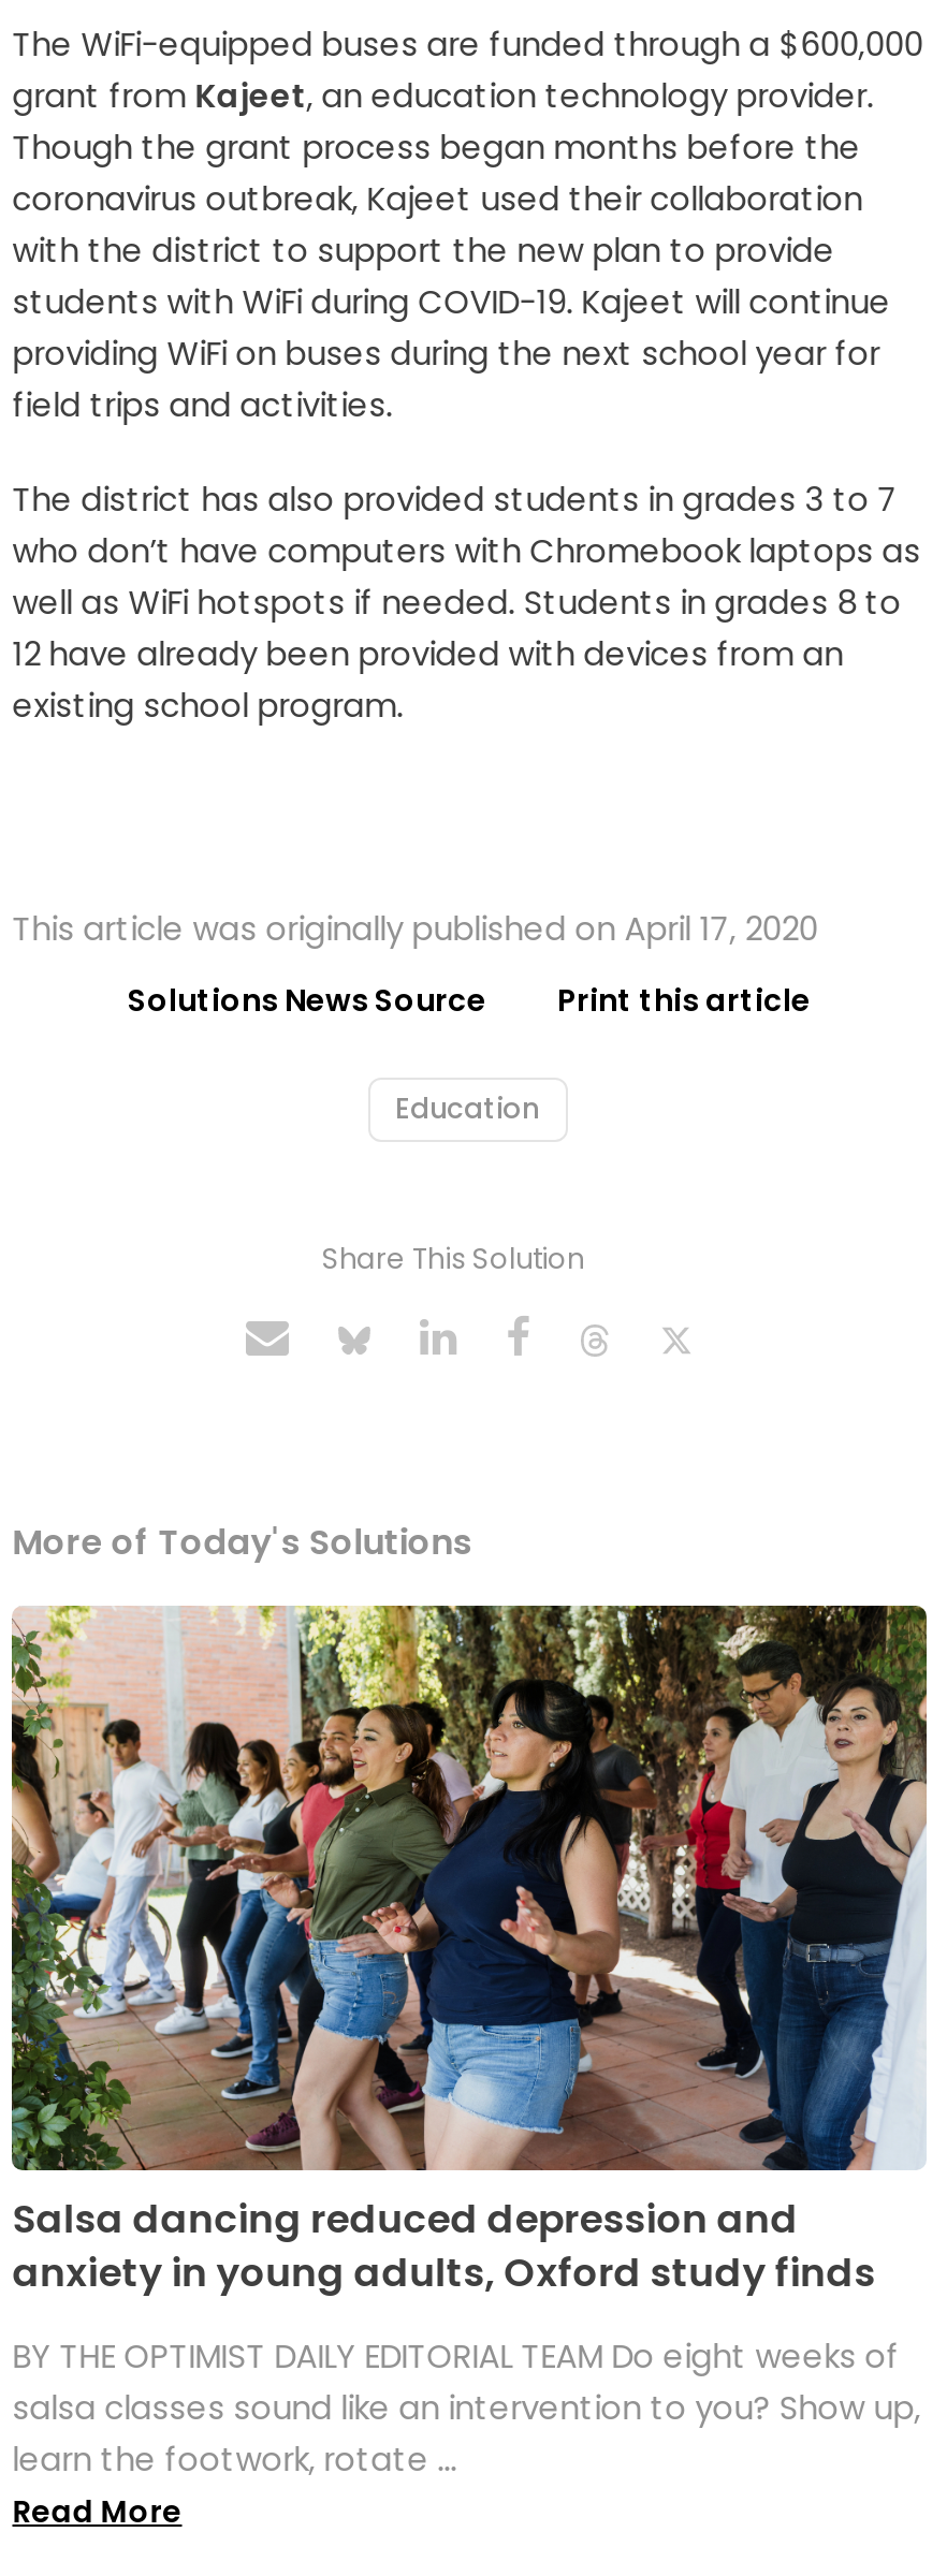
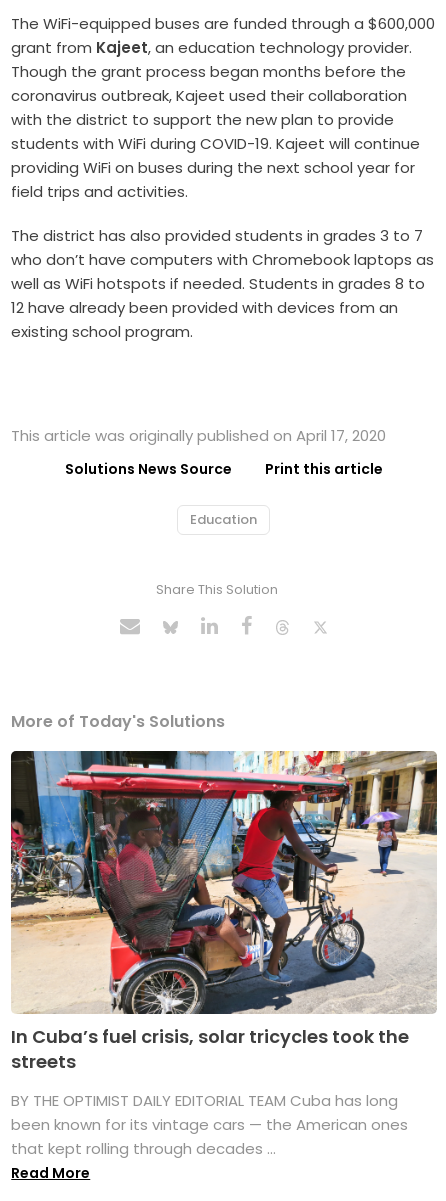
- [image]
- Salsa dancing reduced depression and
- anxiety in young adults, Oxford study finds
+ [image]
+ In Cuba’s fuel crisis, solar tricycles took the
+ streets

- BY THE OPTIMIST DAILY EDITORIAL TEAM Do eight weeks of
- salsa classes sound like an intervention to you? Show up,
- learn the footwork, rotate ...
+ BY THE OPTIMIST DAILY EDITORIAL TEAM Cuba has long
+ been known for its vintage cars — the American ones
+ that kept rolling through decades ...
